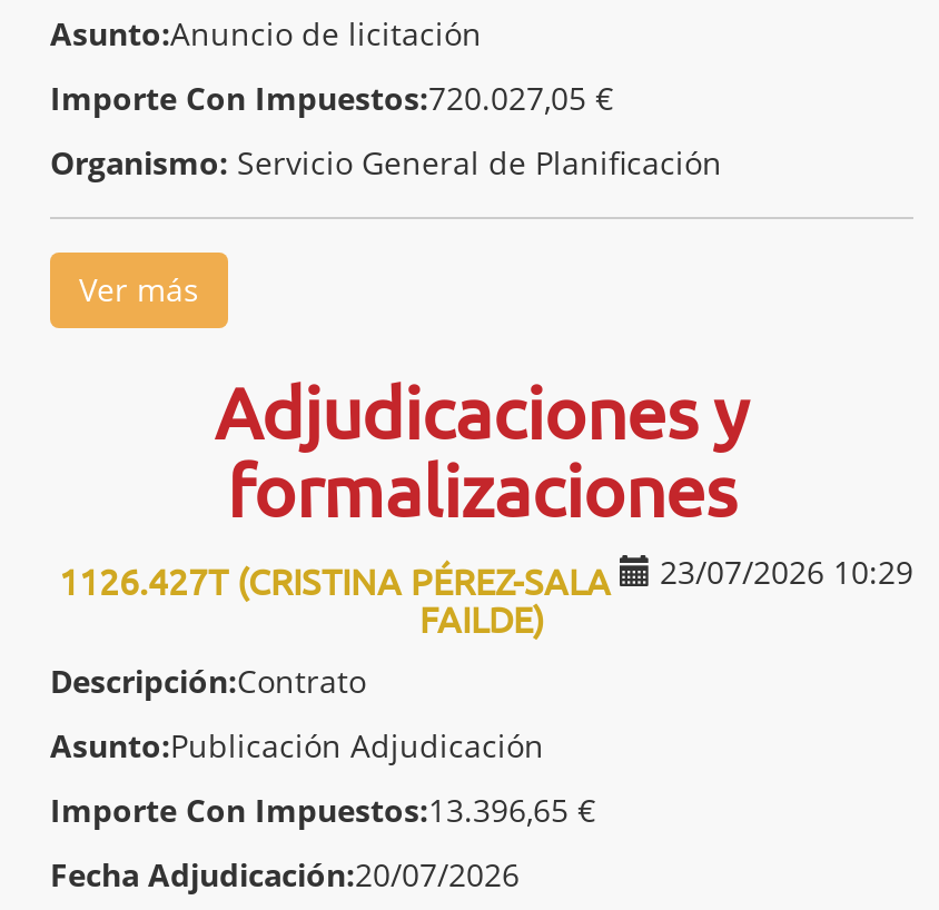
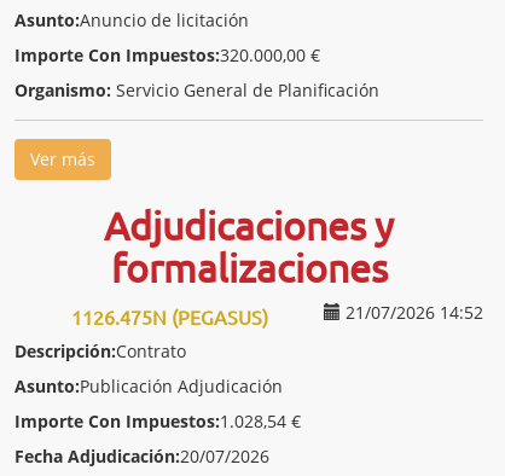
- Importe Con Impuestos:720.027,05 €
+ Importe Con Impuestos:320.000,00 €

- 23/07/2026 10:29
- 1126.427T (CRISTINA PÉREZ-SALA
- FAILDE)
+ 21/07/2026 14:52
+ 1126.475N (PEGASUS)

- Importe Con Impuestos:13.396,65 €
+ Importe Con Impuestos:1.028,54 €
